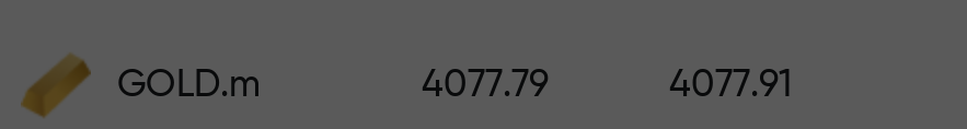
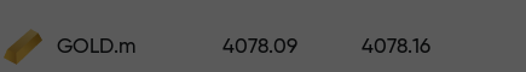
- 4077.79
+ 4078.09

- 4077.91
+ 4078.16
